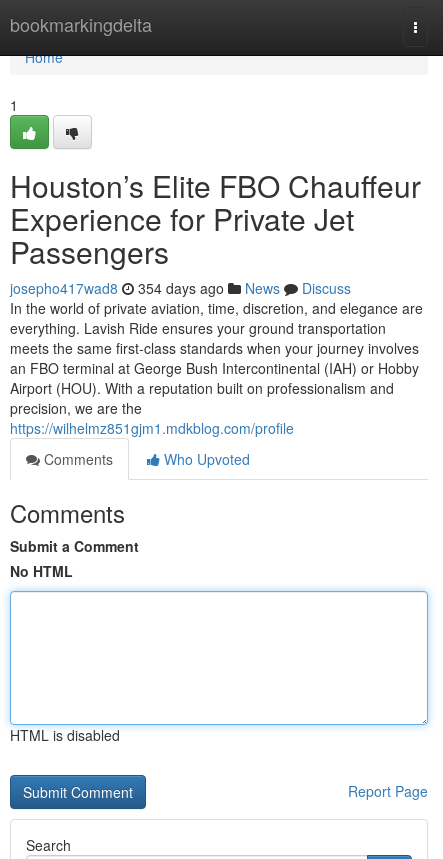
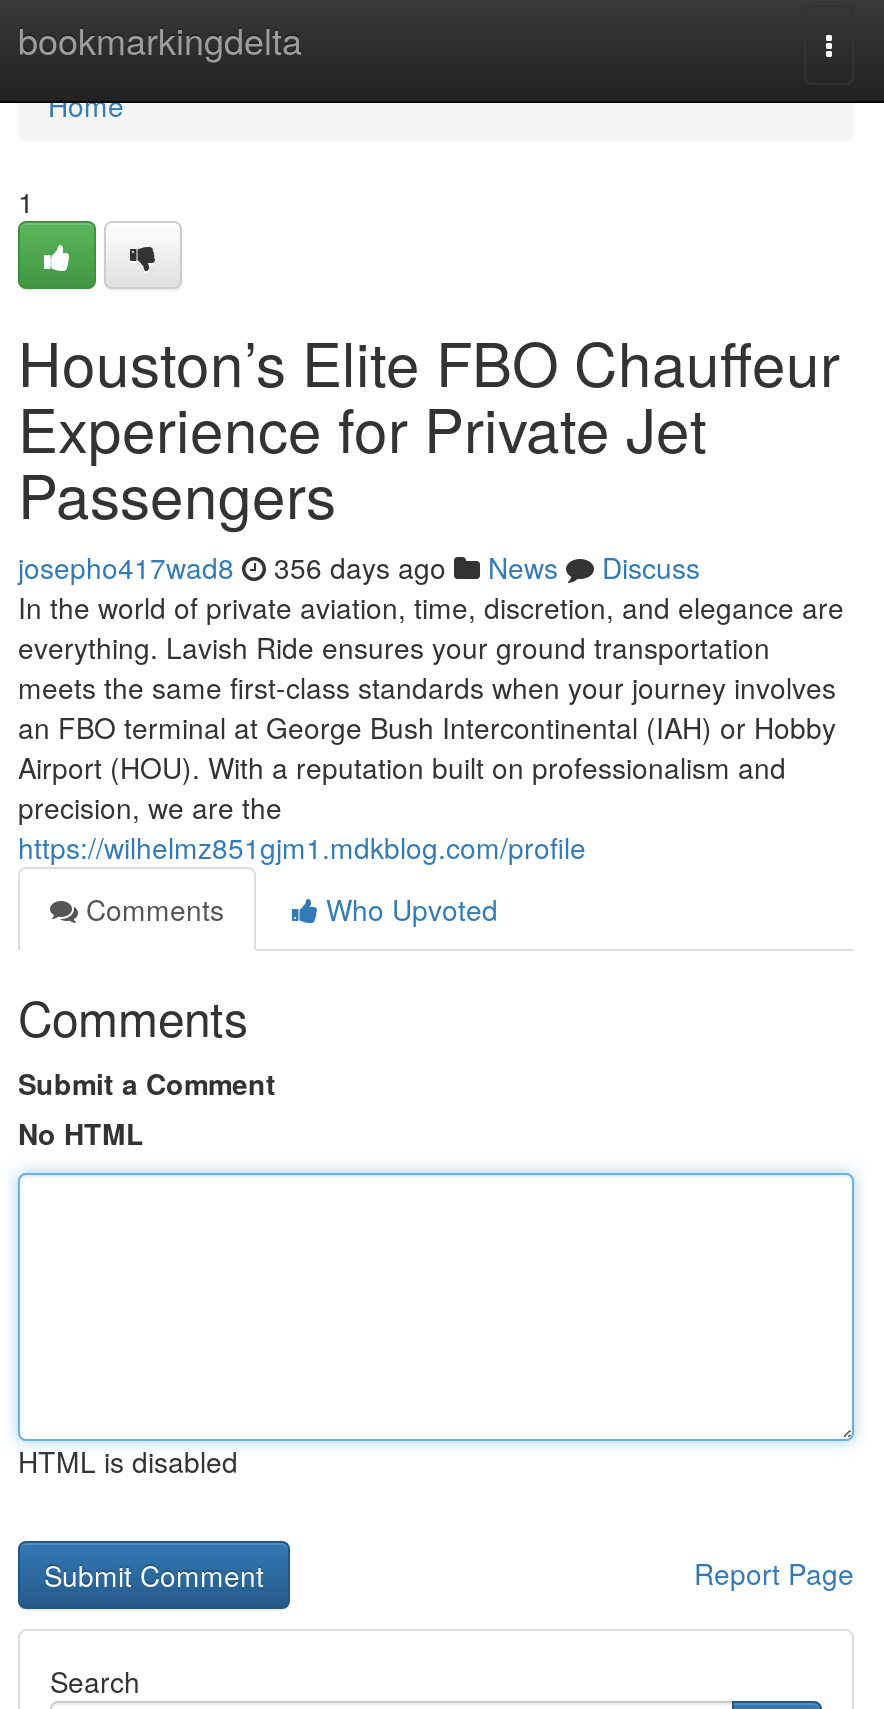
- josepho417wad8 354 days ago News Discuss
+ josepho417wad8 356 days ago News Discuss
